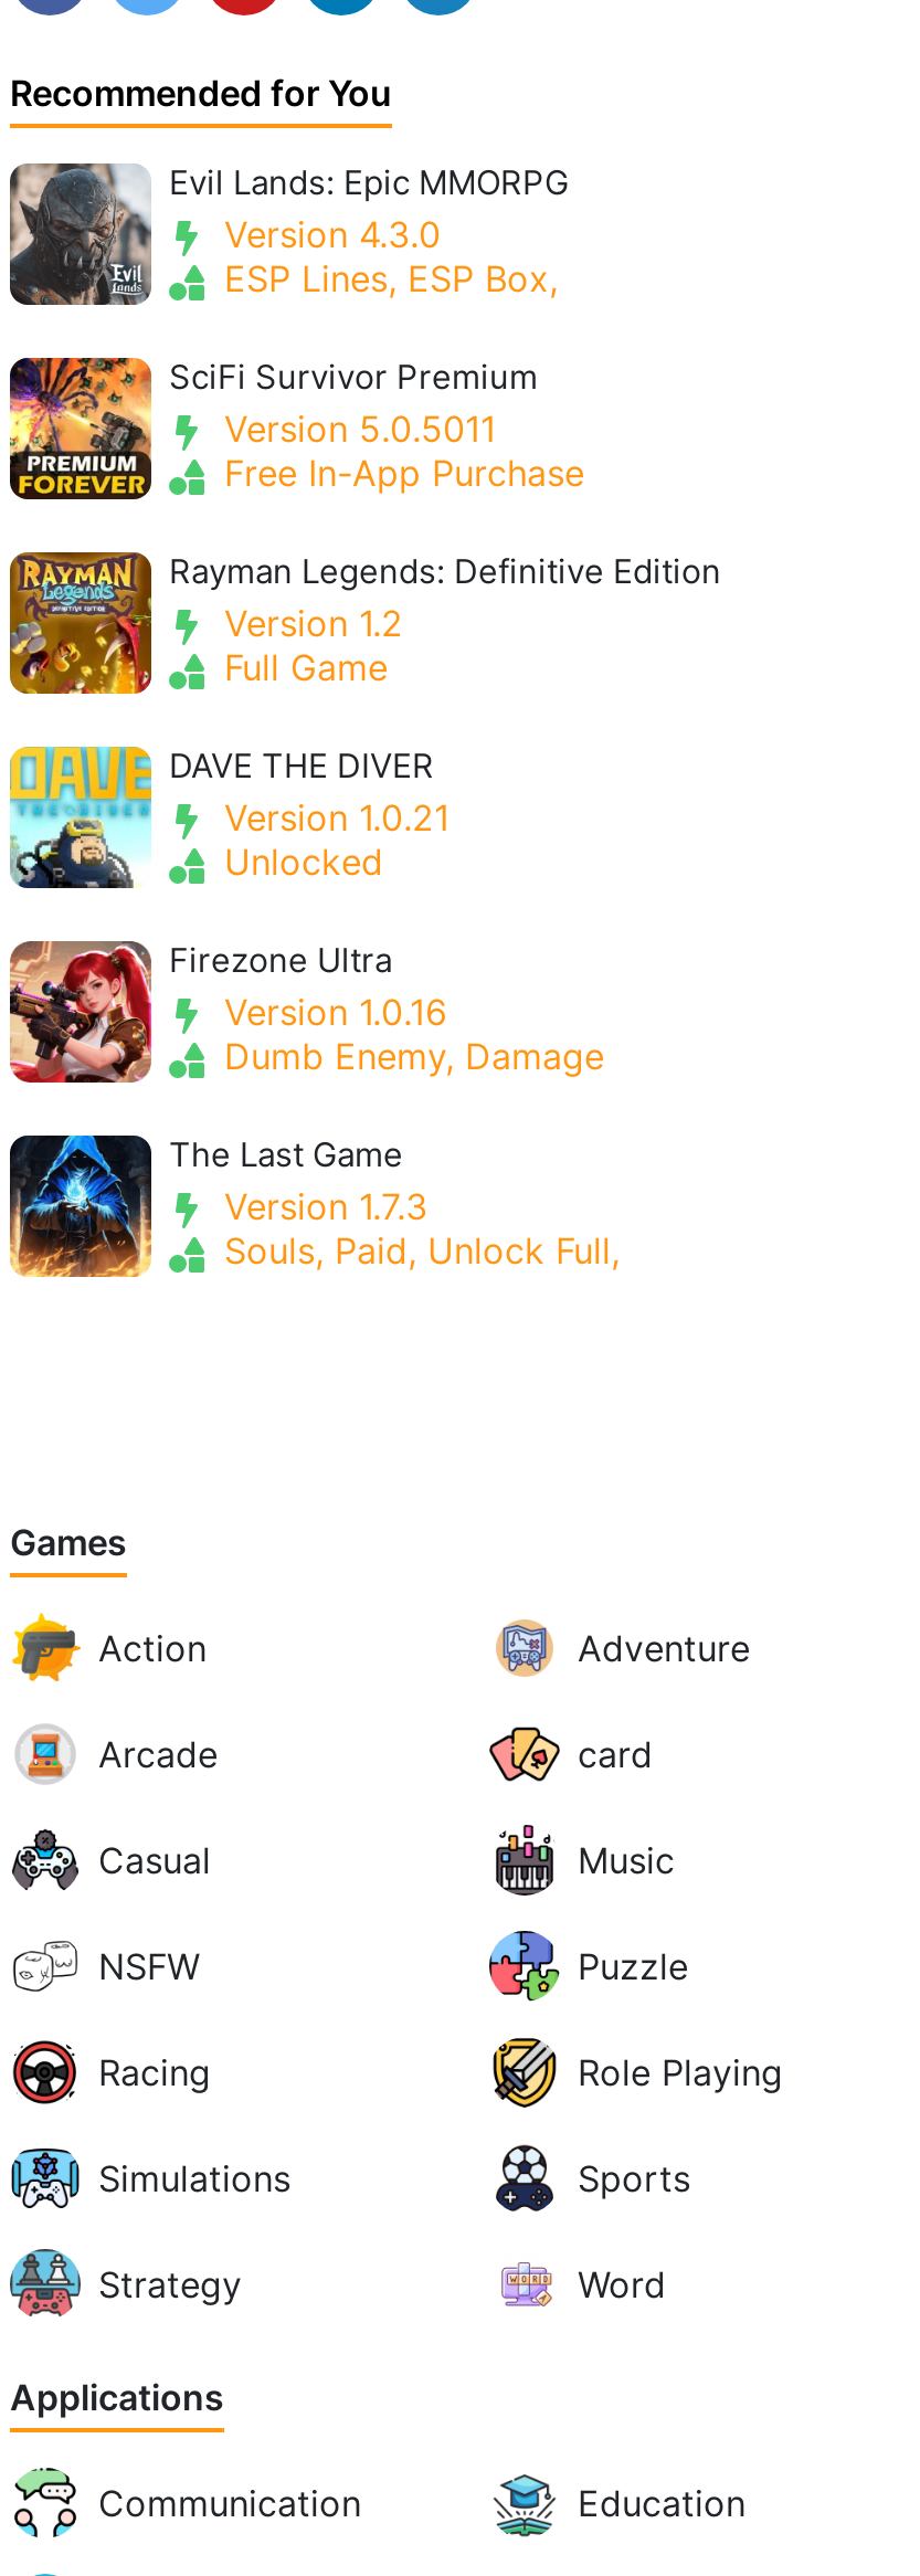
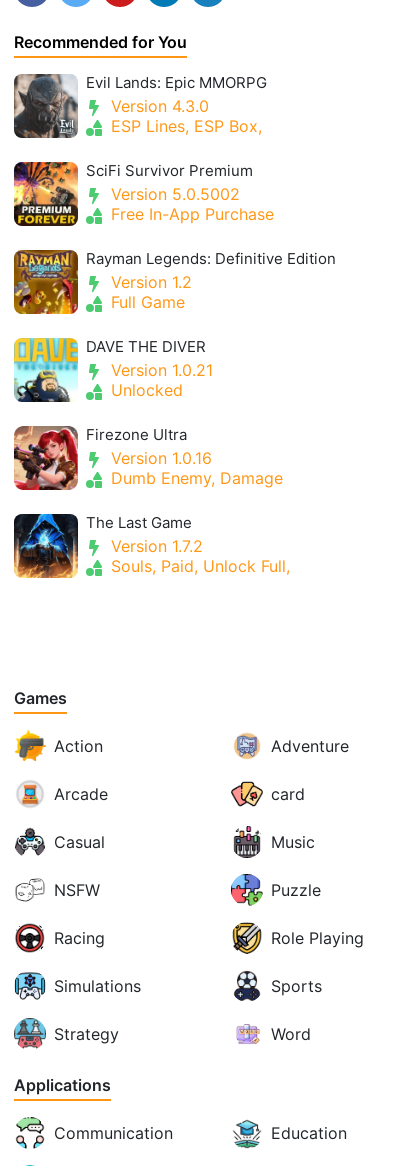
- Version 5.0.5011
+ Version 5.0.5002

- Version 1.7.3
+ Version 1.7.2
